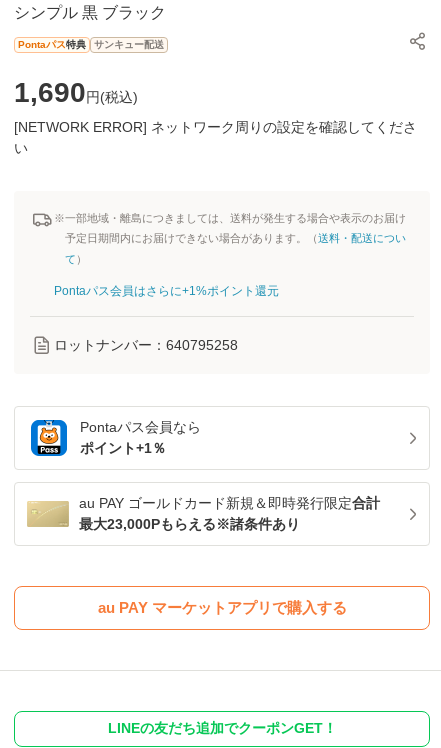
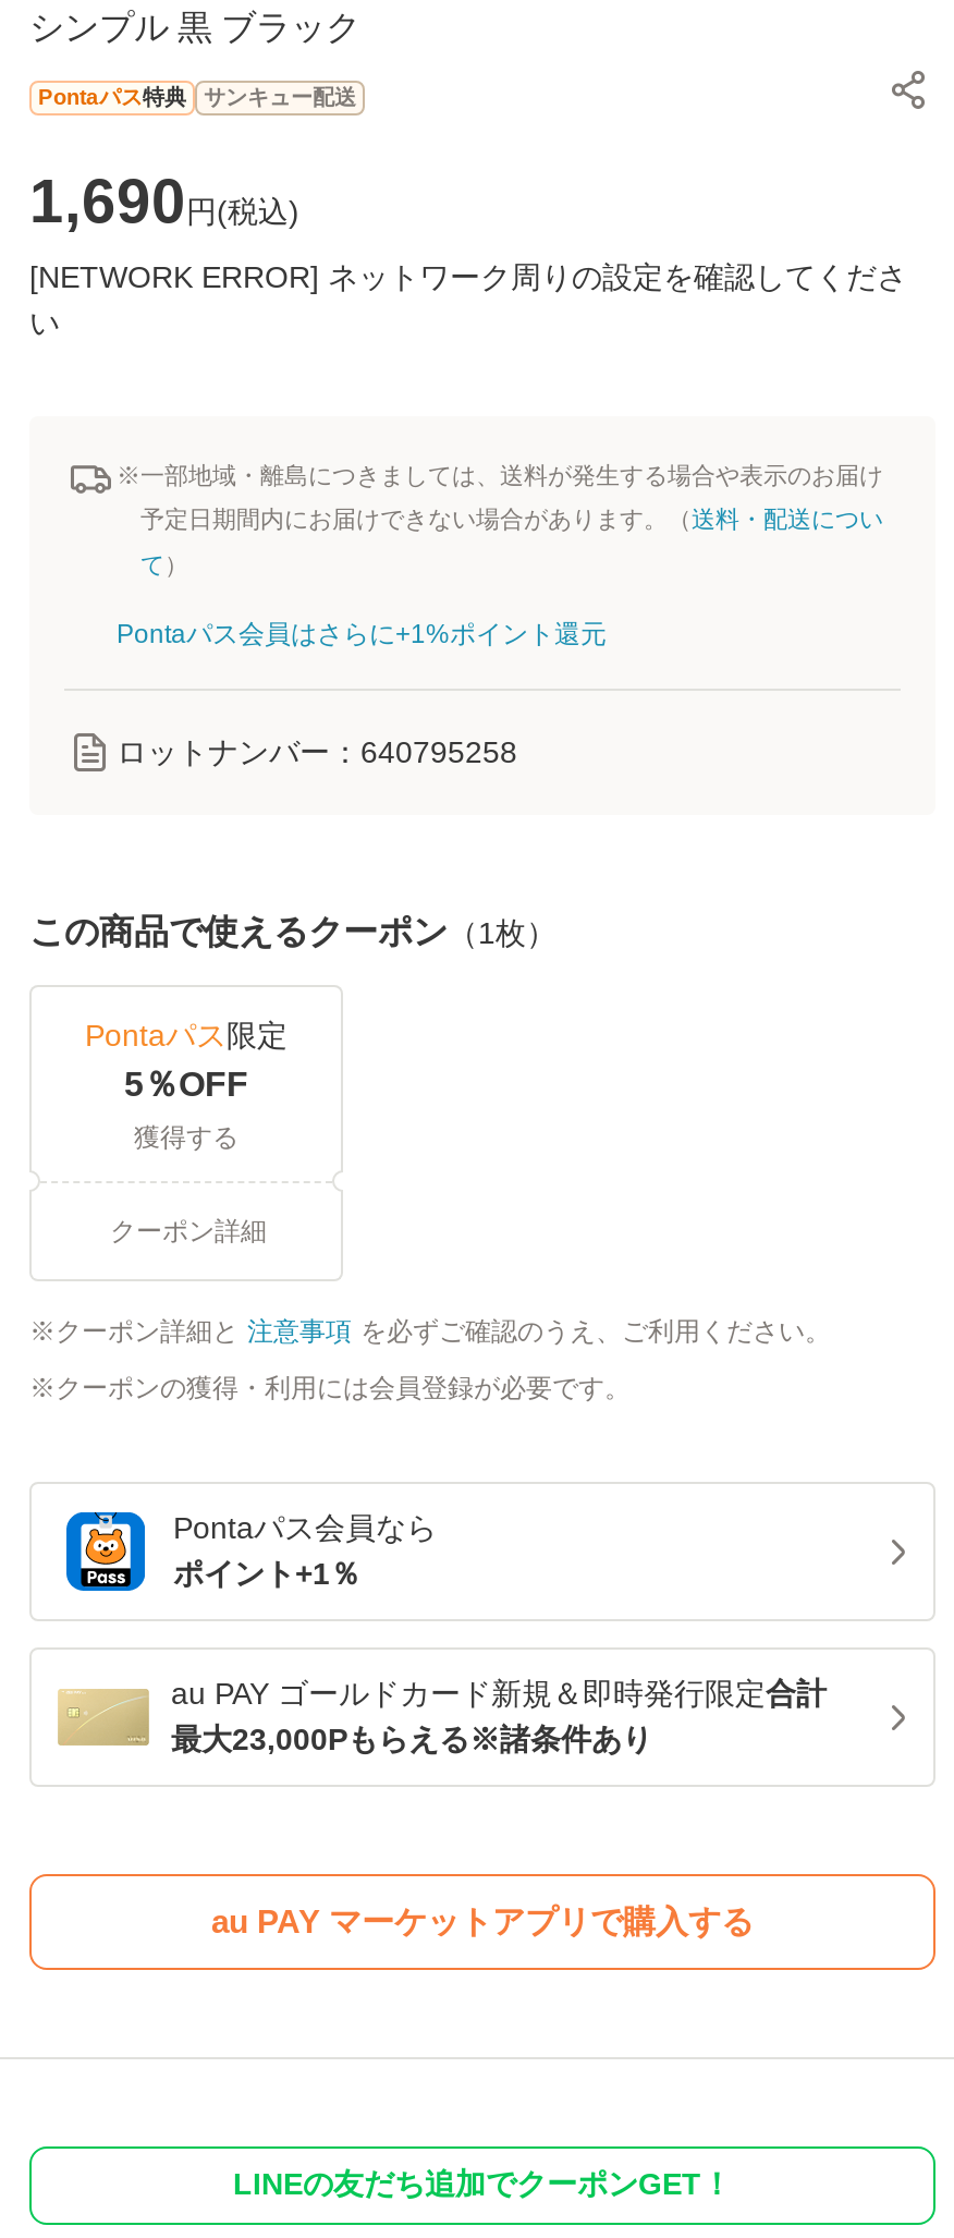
+ この商品で使えるクーポン（1枚）
+ Pontaパス限定
+ 5％OFF
+ 獲得する
+ クーポン詳細
+ クーポン詳細と 注意事項 を必ずご確認のうえ、ご利用ください。
+ クーポンの獲得・利用には会員登録が必要です。
